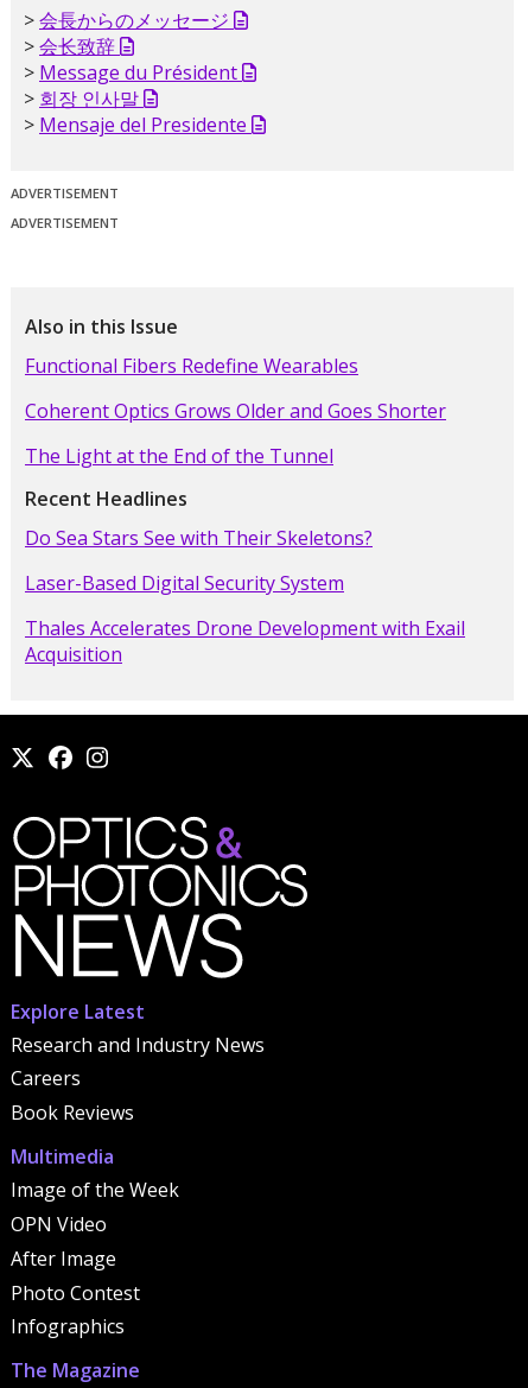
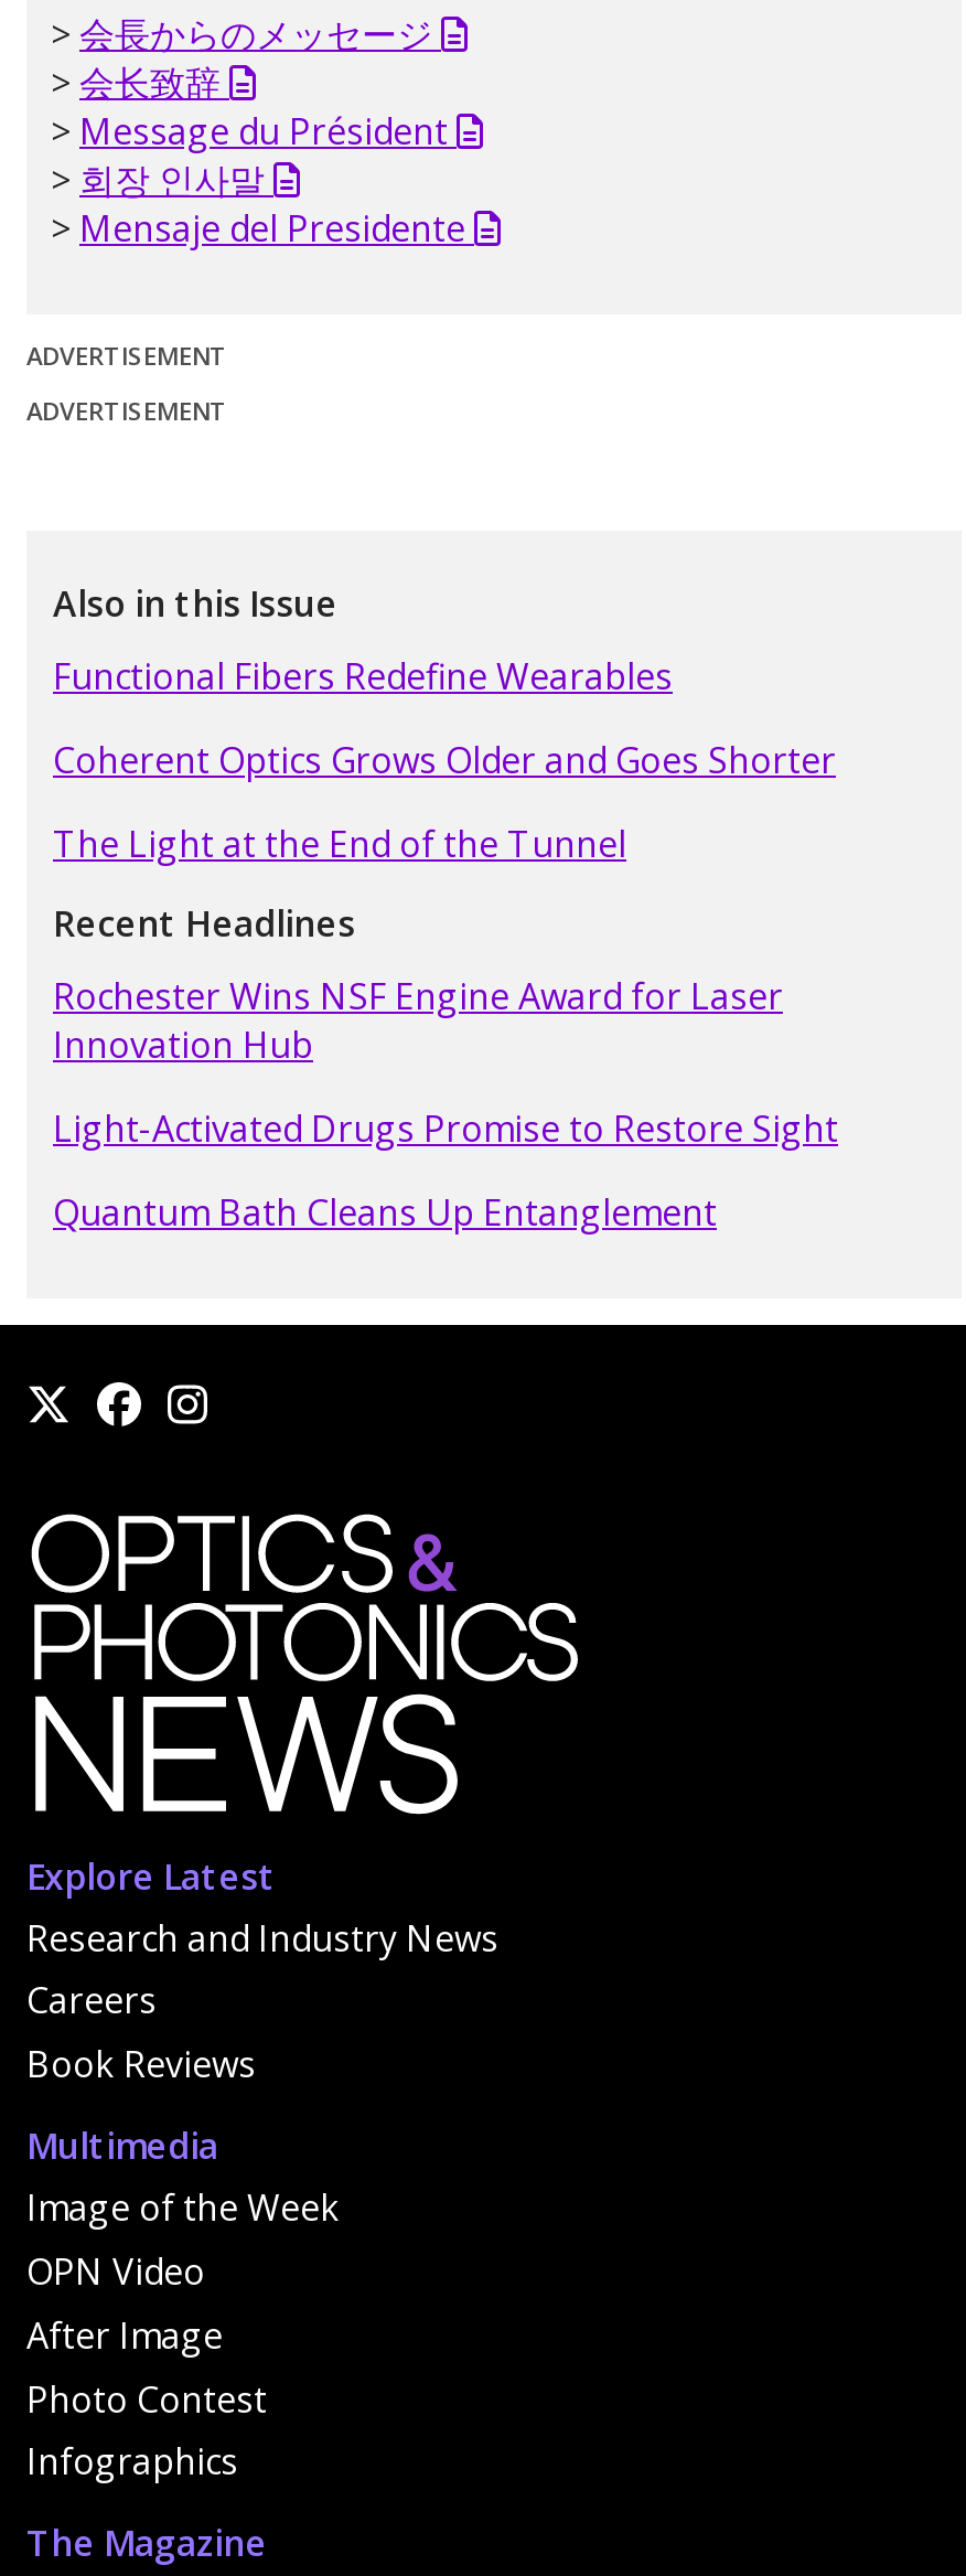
- Do Sea Stars See with Their Skeletons?
+ Rochester Wins NSF Engine Award for Laser
+ Innovation Hub

- Laser-Based Digital Security System
+ Light-Activated Drugs Promise to Restore Sight

- Thales Accelerates Drone Development with Exail
- Acquisition
+ Quantum Bath Cleans Up Entanglement
